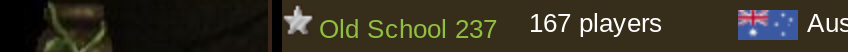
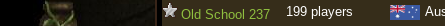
- Old School 237 167 players
+ Old School 237 199 players
